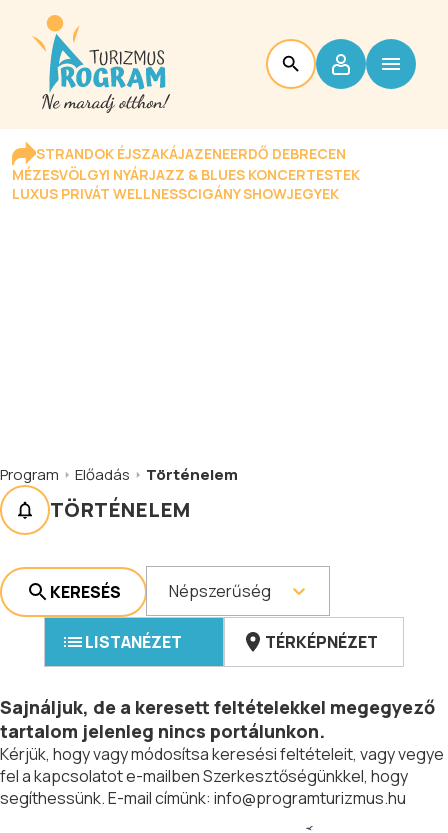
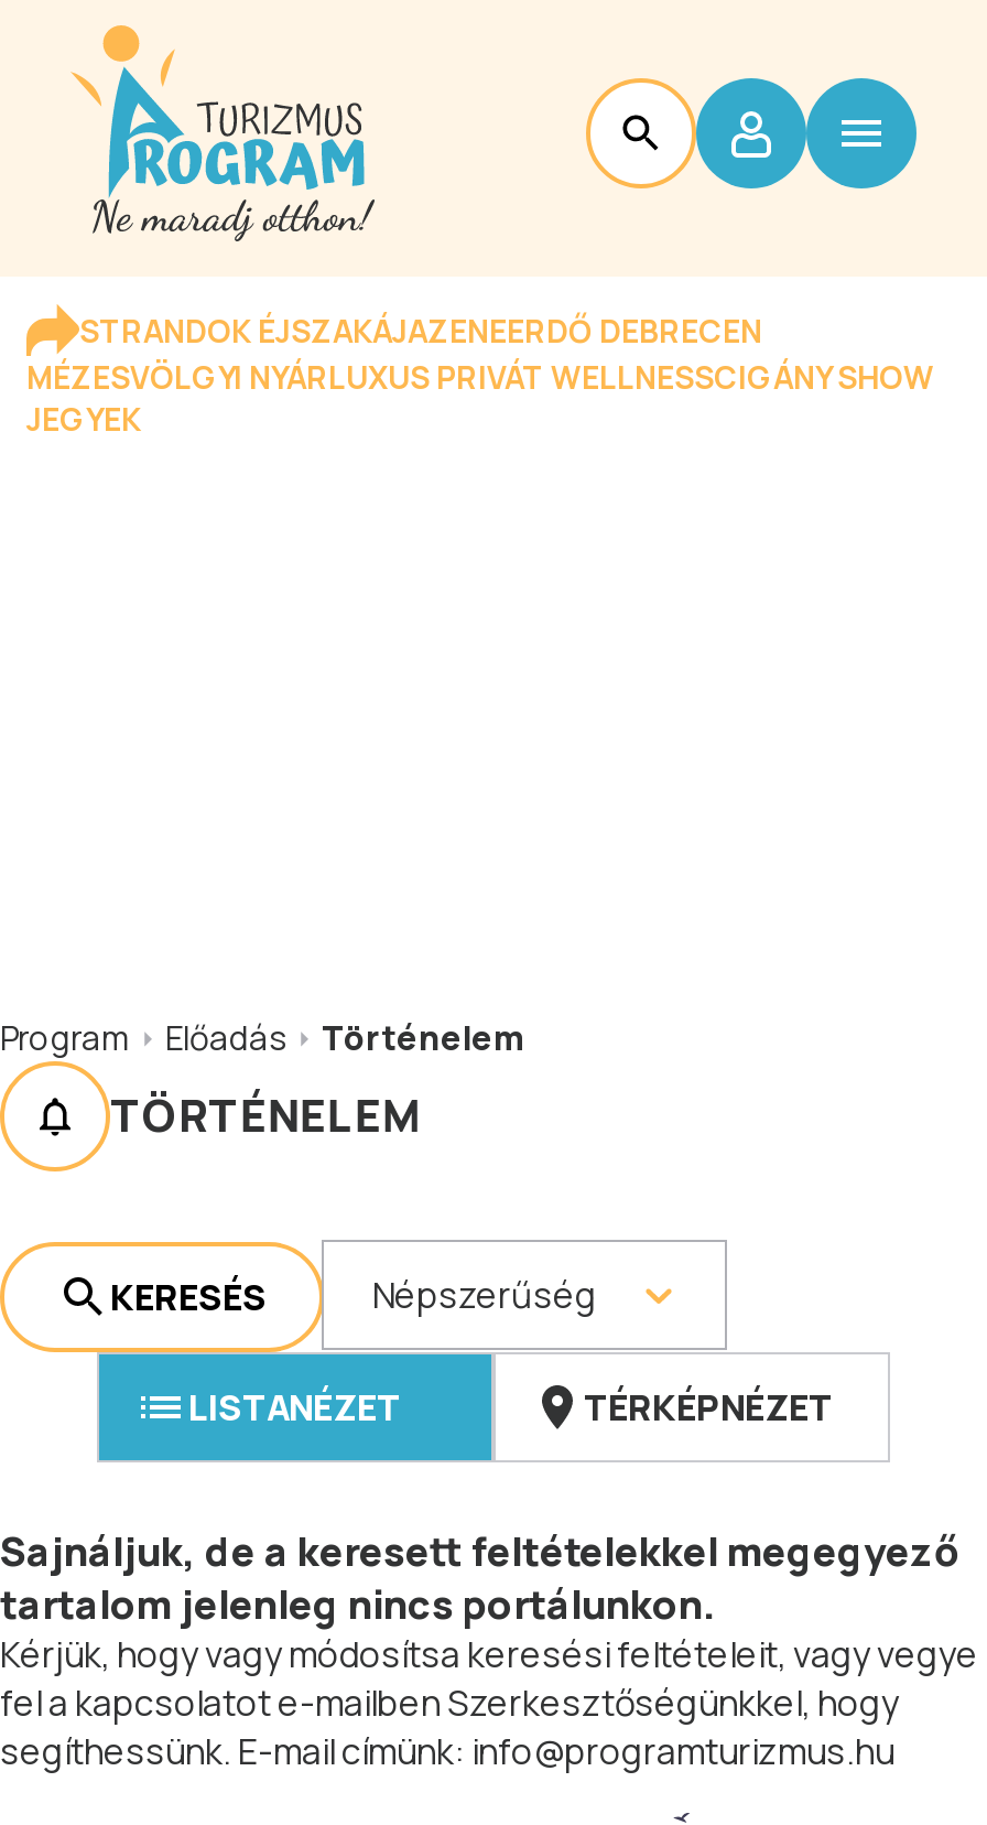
- MÉZESVÖLGYI NYÁRJAZZ & BLUES KONCERTESTEK
- LUXUS PRIVÁT WELLNESSCIGÁNY SHOWJEGYEK
+ MÉZESVÖLGYI NYÁRLUXUS PRIVÁT WELLNESSCIGÁNY SHOW
+ JEGYEK
